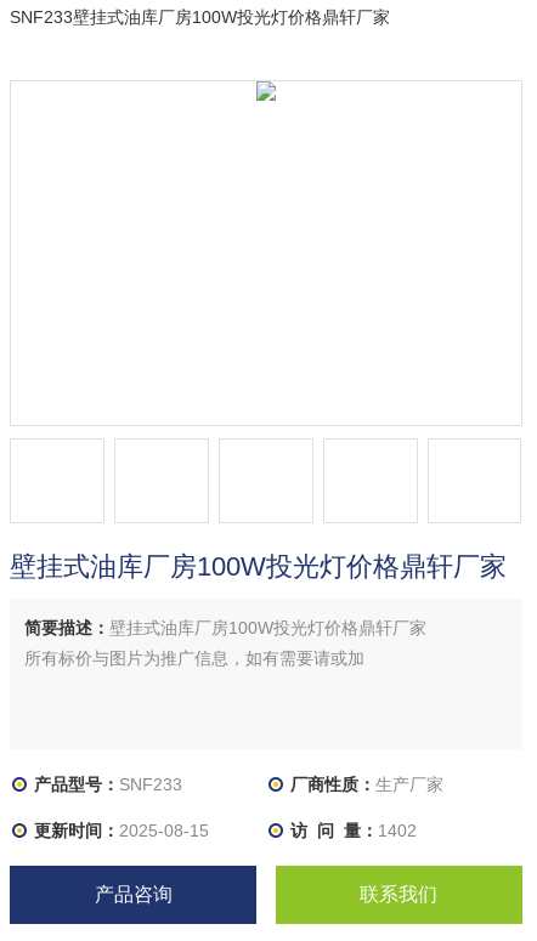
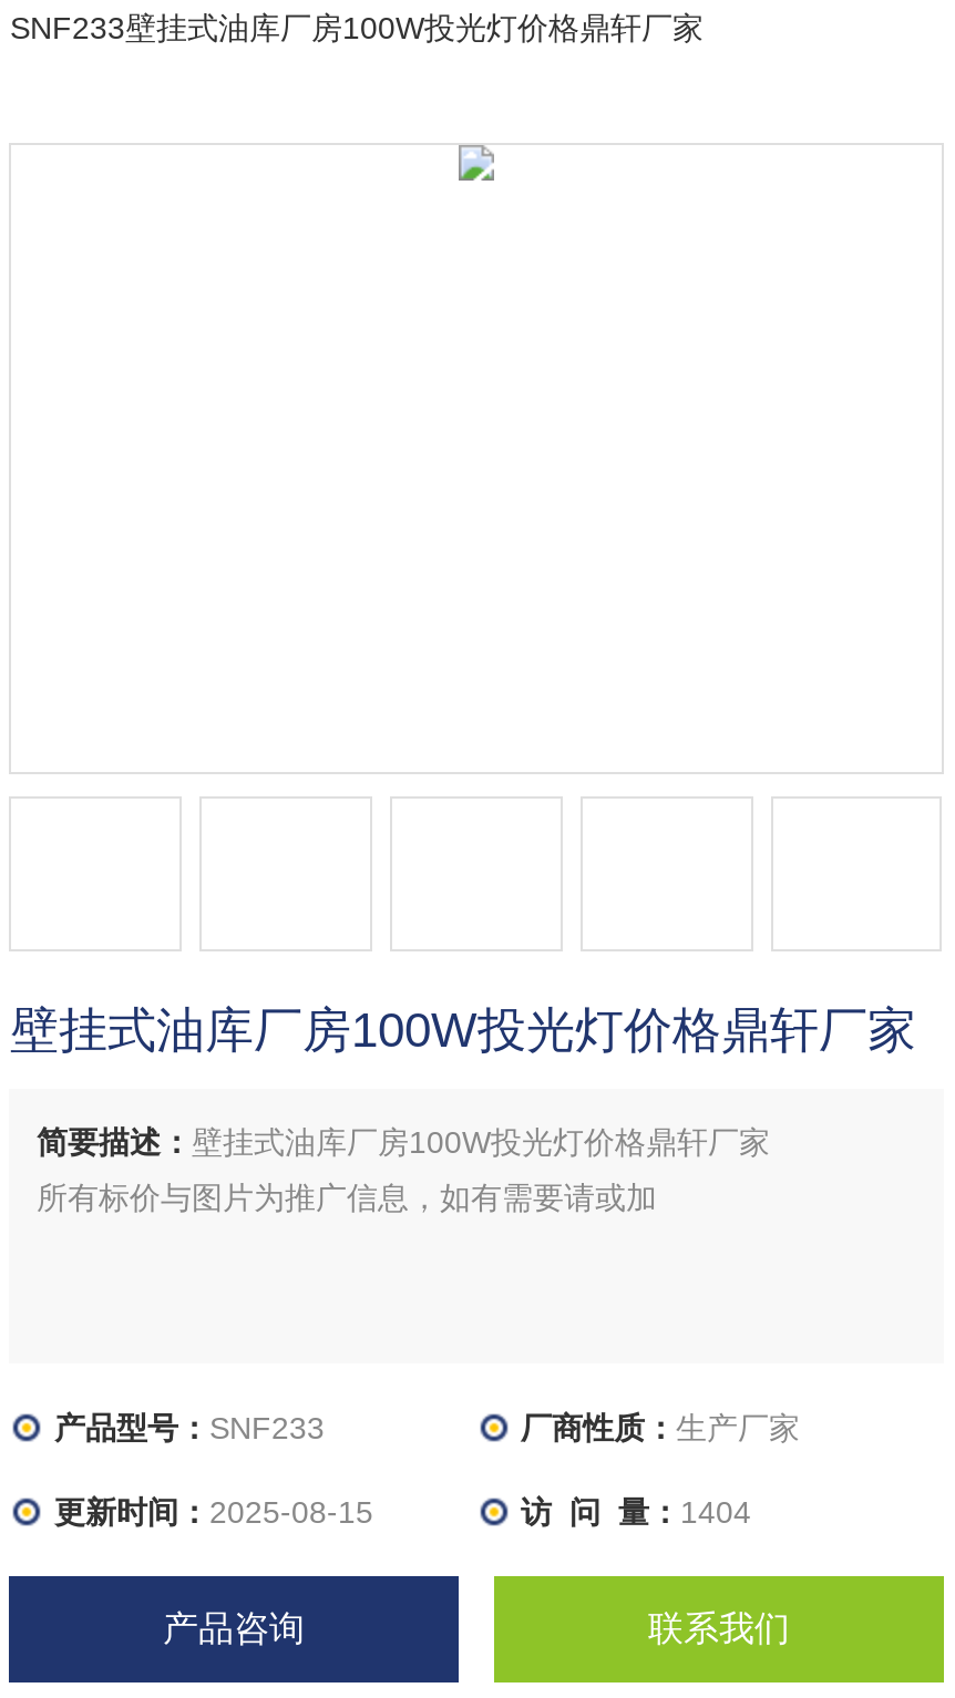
- 访 问 量：1402
+ 访 问 量：1404
